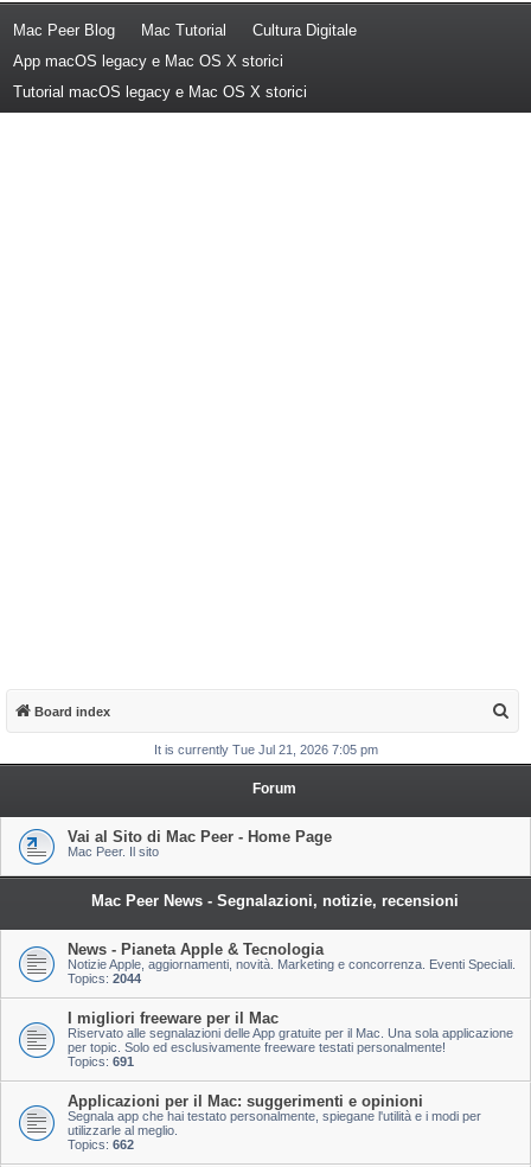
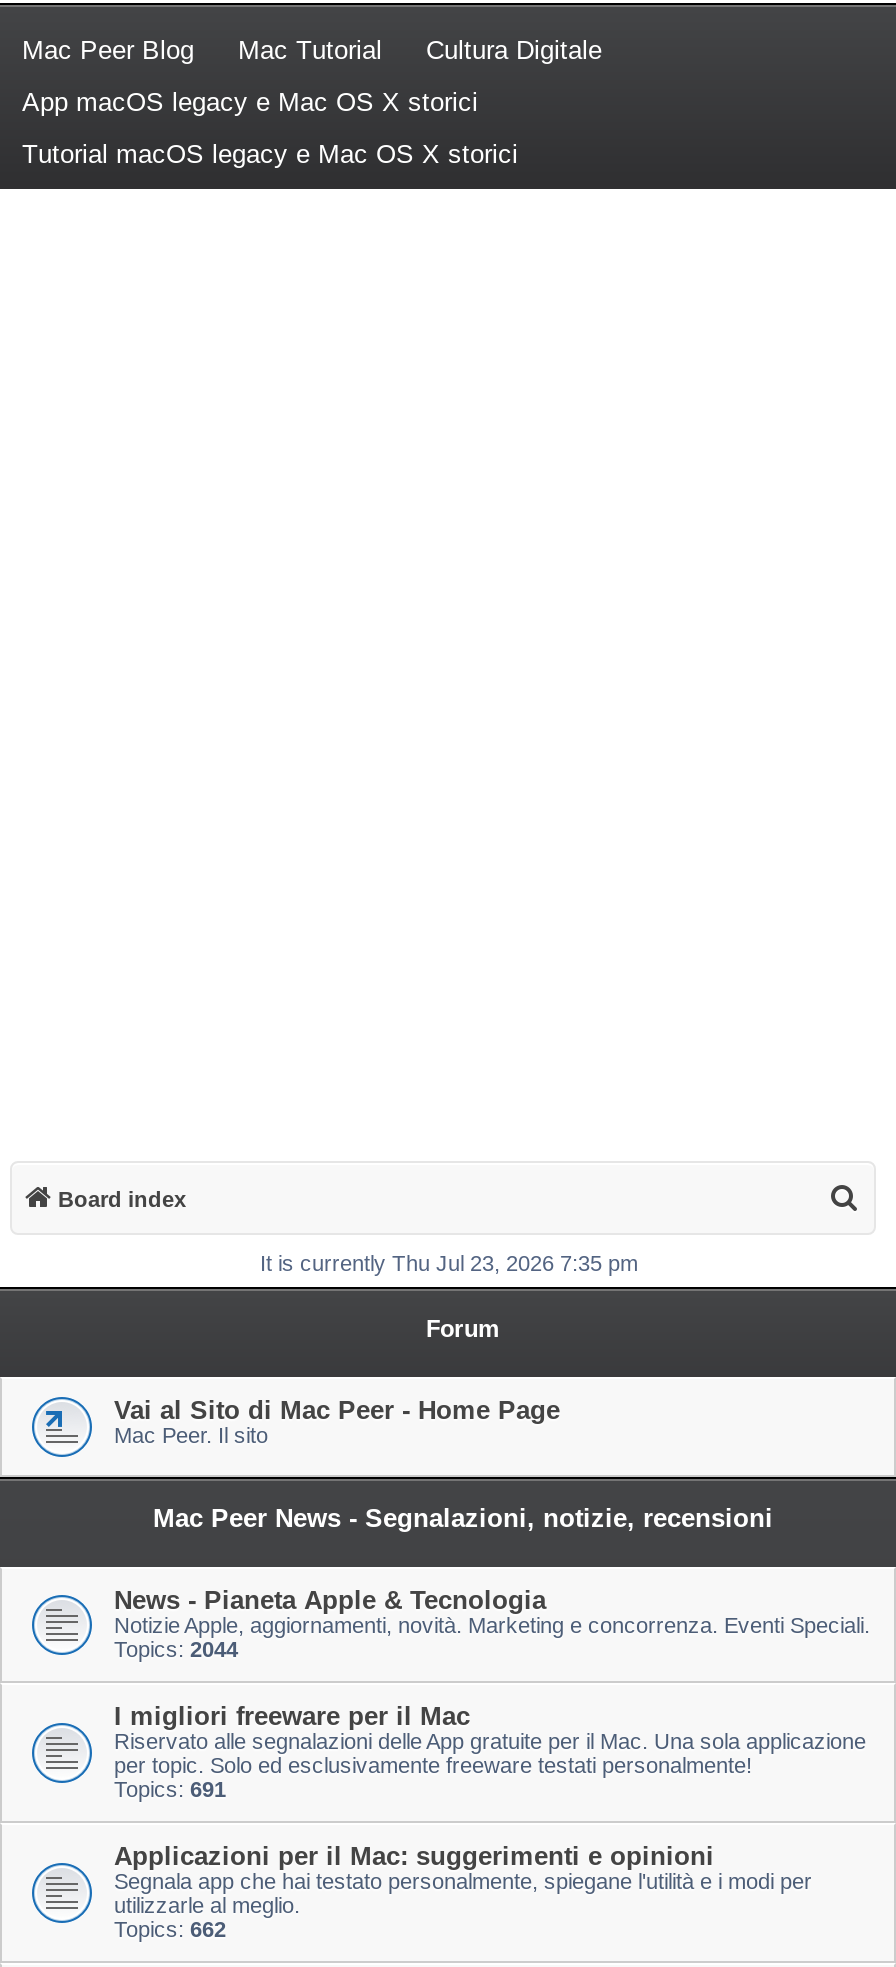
- It is currently Tue Jul 21, 2026 7:05 pm
+ It is currently Thu Jul 23, 2026 7:35 pm
